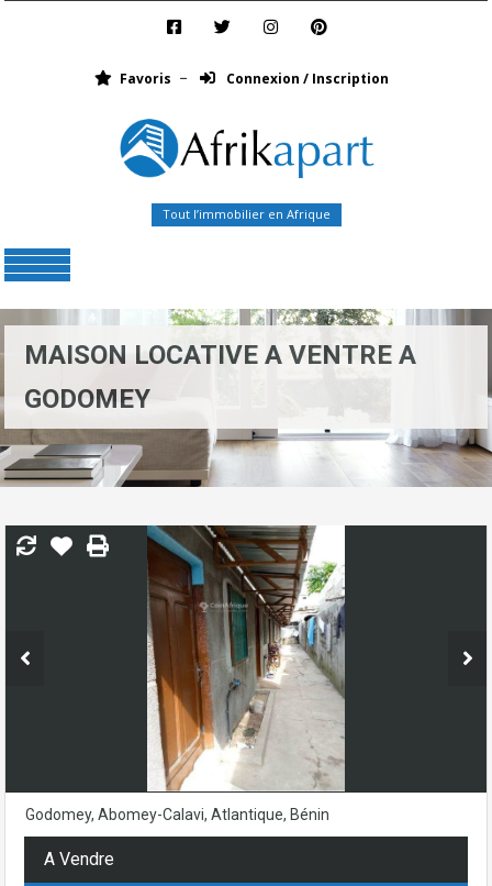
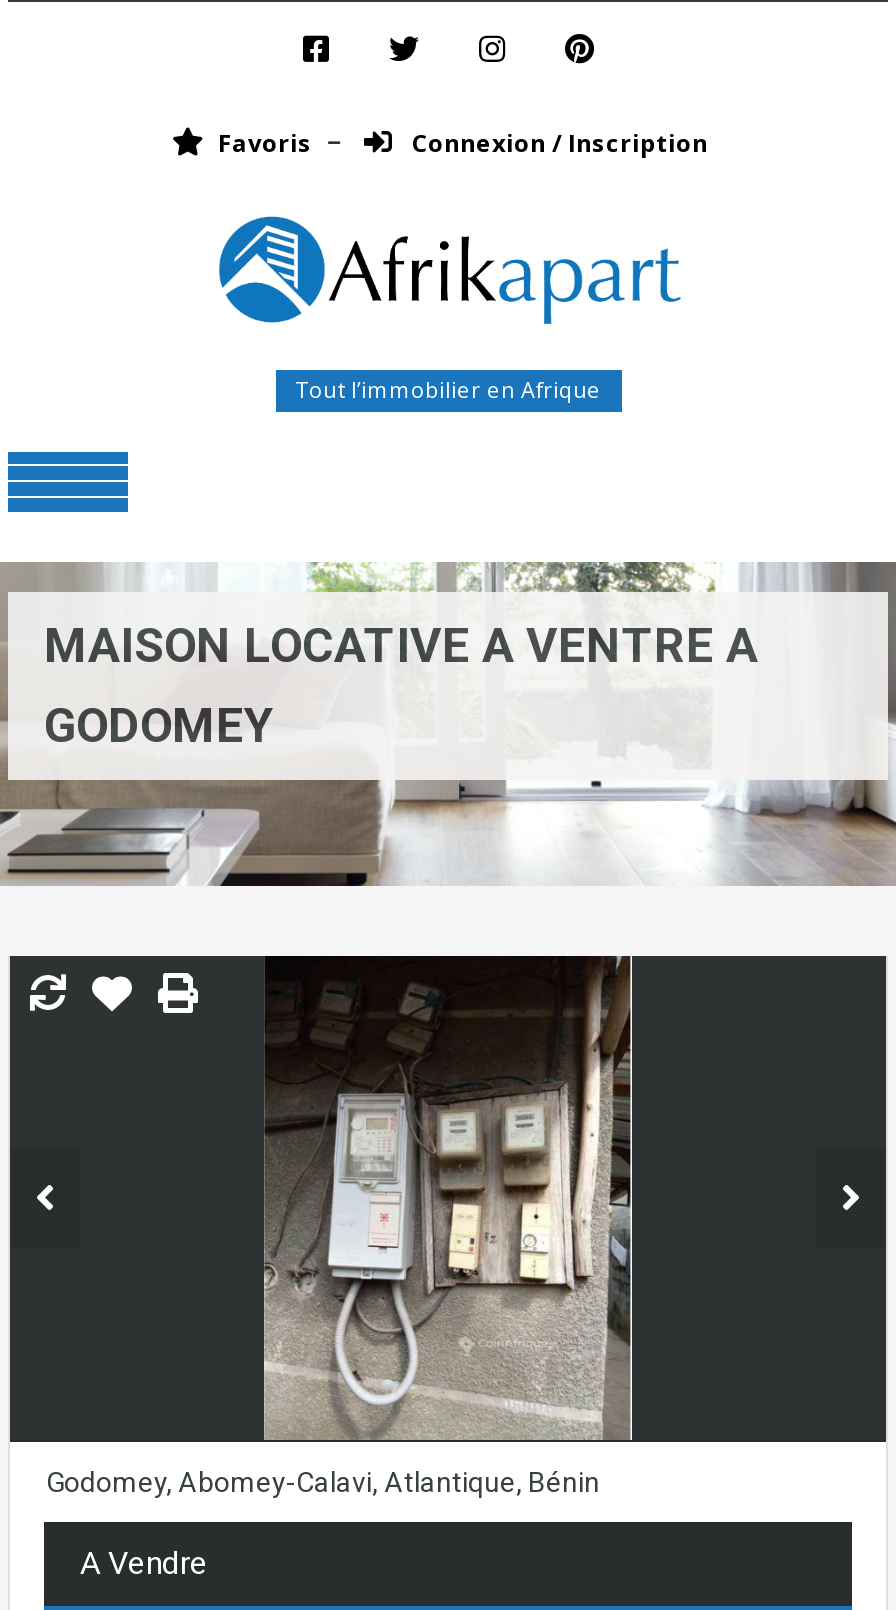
- [image]
+ [image]
